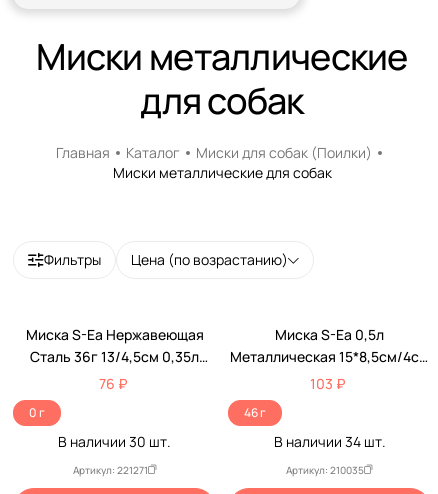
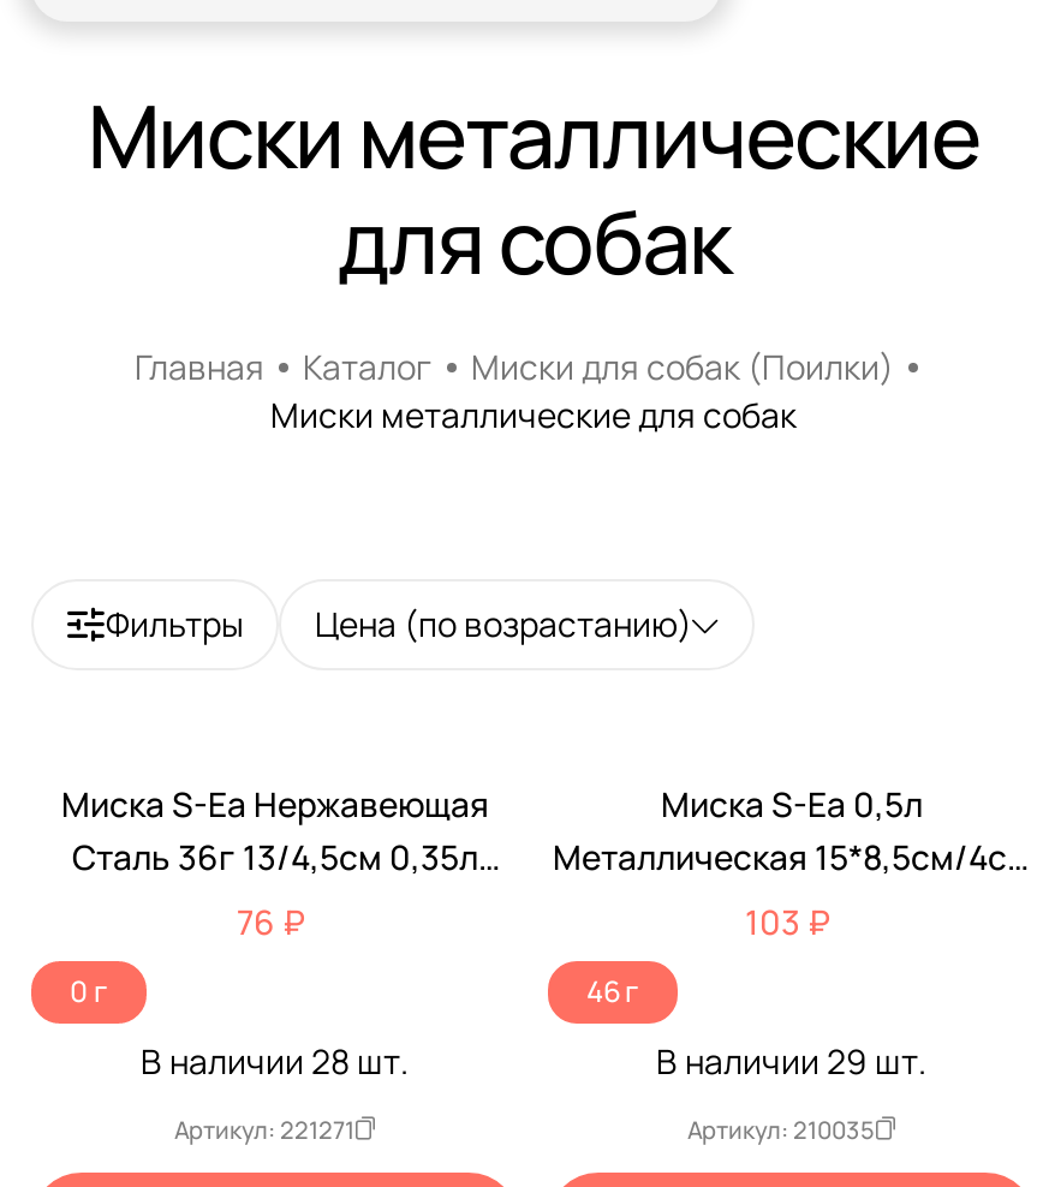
- В наличии 30 шт.
+ В наличии 28 шт.

- В наличии 34 шт.
+ В наличии 29 шт.
